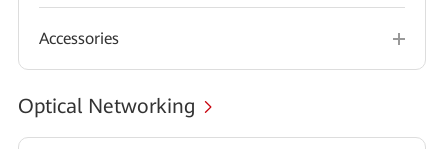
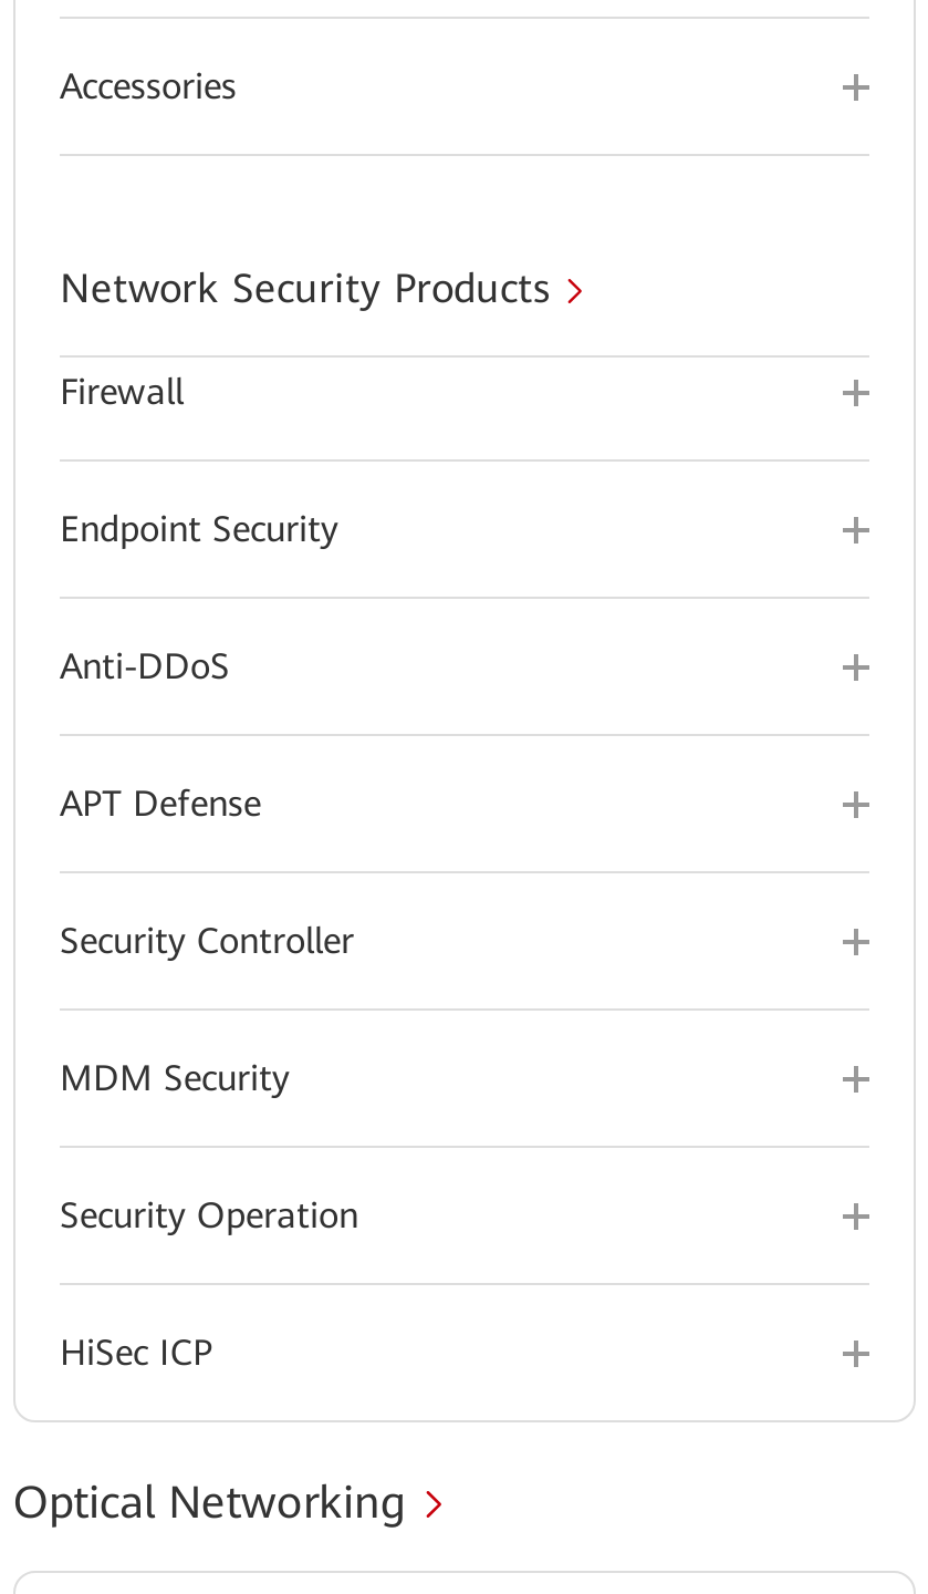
+ Network Security Products
+ Firewall
+ Endpoint Security
+ Anti-DDoS
+ APT Defense
+ Security Controller
+ MDM Security
+ Security Operation
+ HiSec ICP
